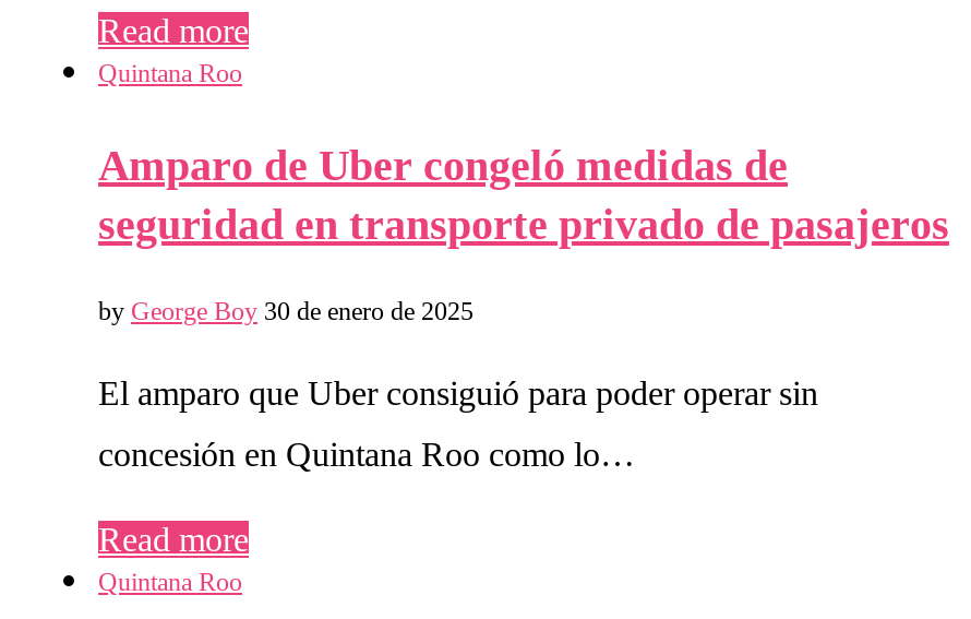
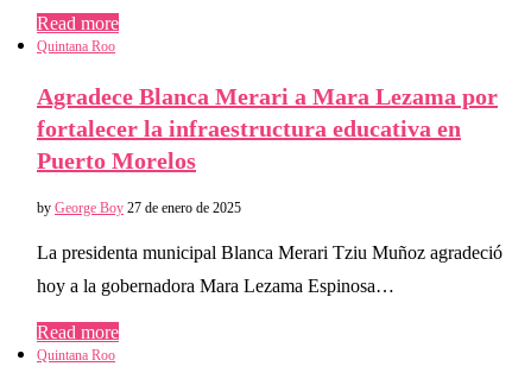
- Amparo de Uber congeló medidas de
- seguridad en transporte privado de pasajeros
+ Agradece Blanca Merari a Mara Lezama por
+ fortalecer la infraestructura educativa en
+ Puerto Morelos

- by George Boy 30 de enero de 2025
+ by George Boy 27 de enero de 2025

- El amparo que Uber consiguió para poder operar sin
+ La presidenta municipal Blanca Merari Tziu Muñoz agradeció

- concesión en Quintana Roo como lo…
+ hoy a la gobernadora Mara Lezama Espinosa…
